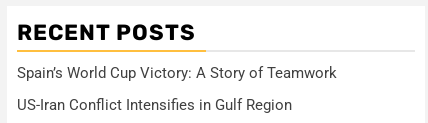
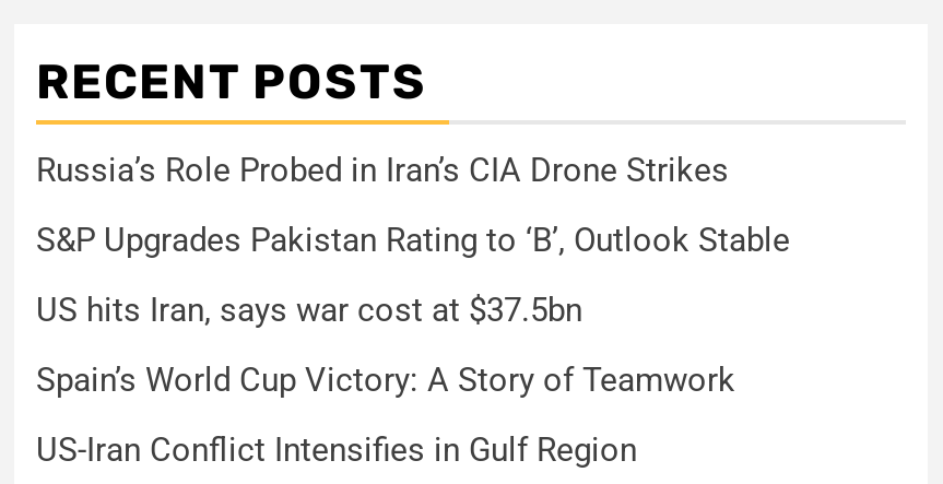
+ Russia’s Role Probed in Iran’s CIA Drone Strikes
+ S&P Upgrades Pakistan Rating to ‘B’, Outlook Stable
+ US hits Iran, says war cost at $37.5bn
